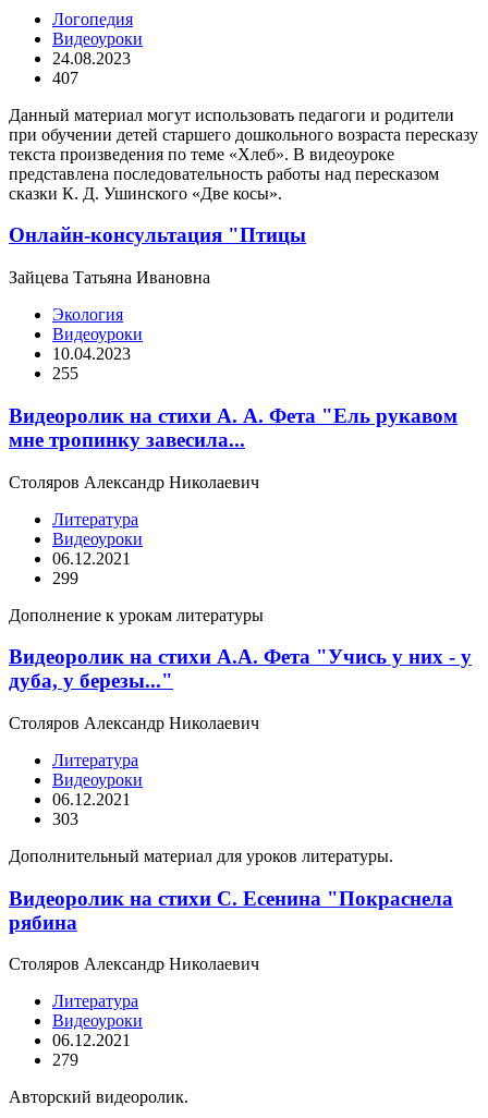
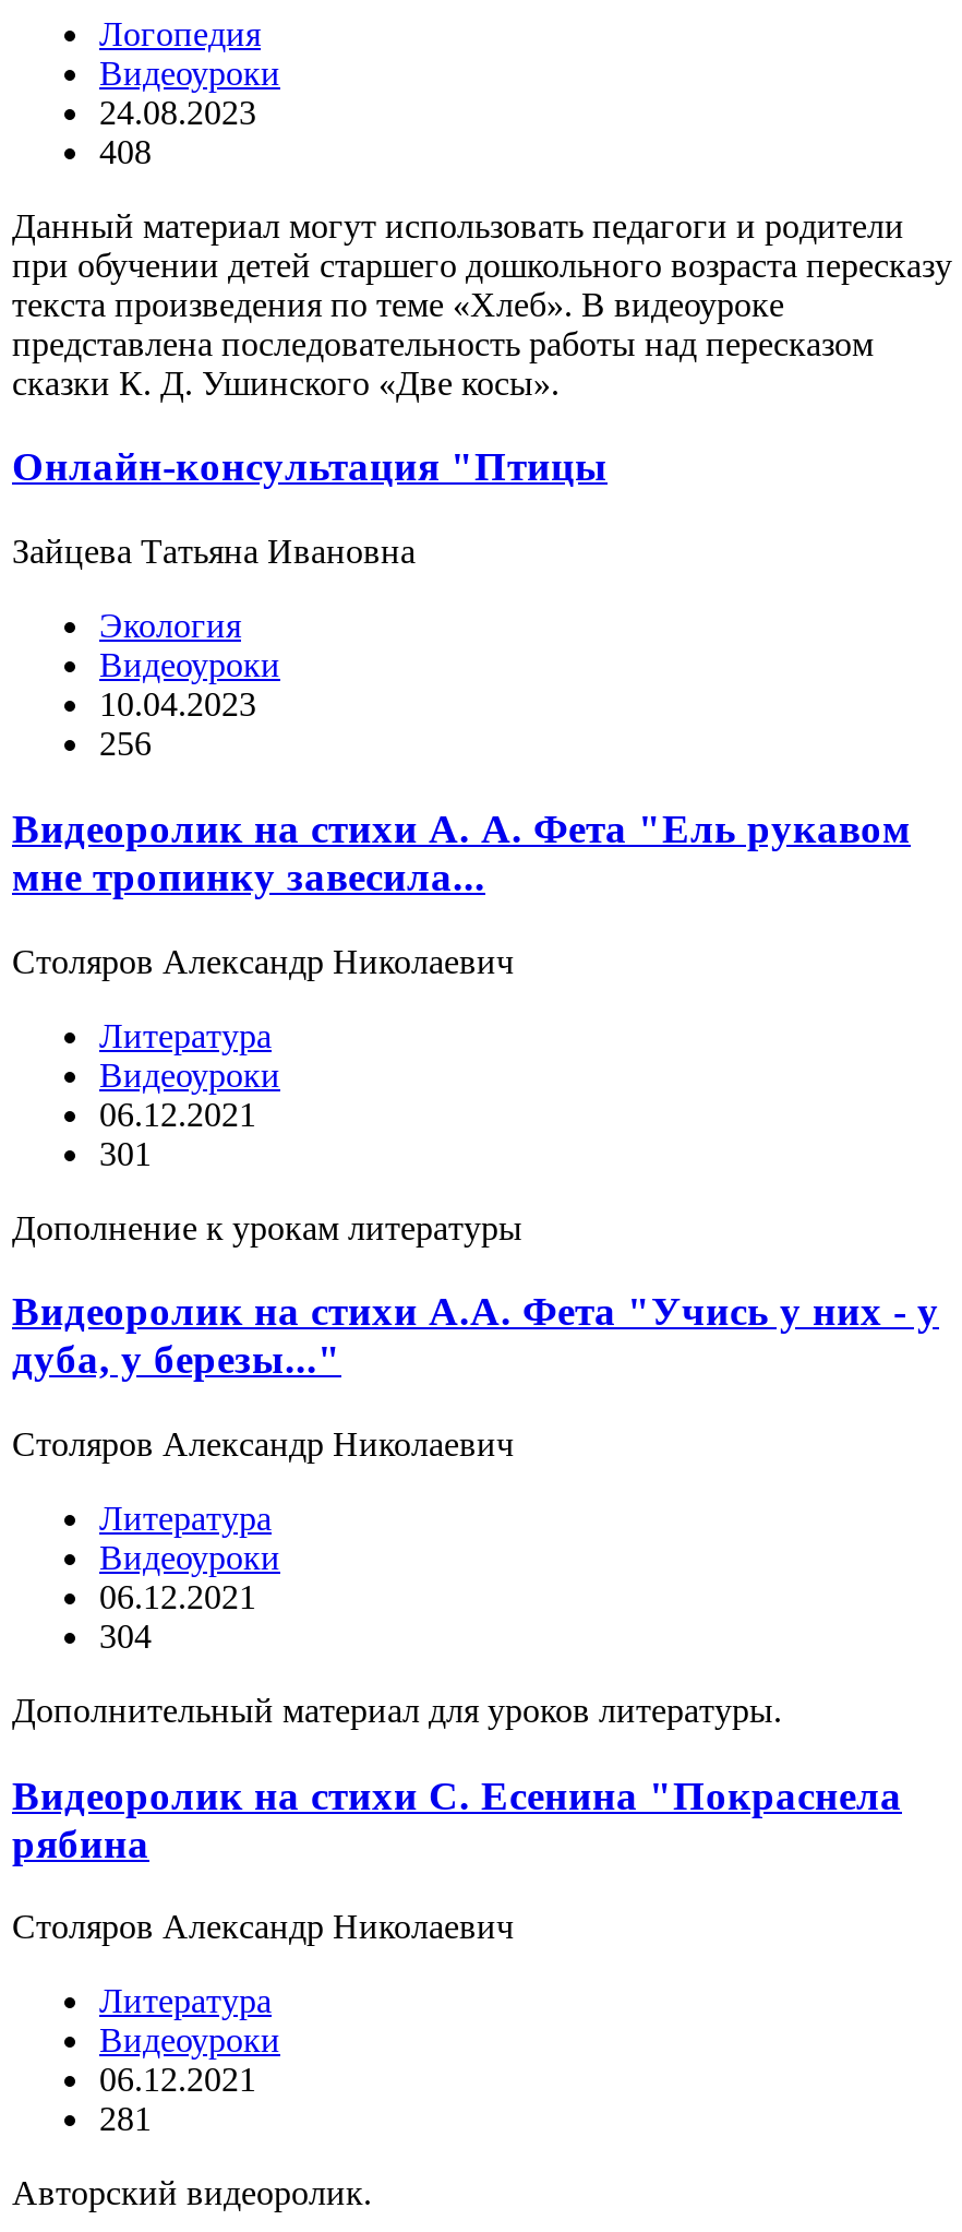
- 407
+ 408

- 255
+ 256

- 299
+ 301

- 303
+ 304

- 279
+ 281
